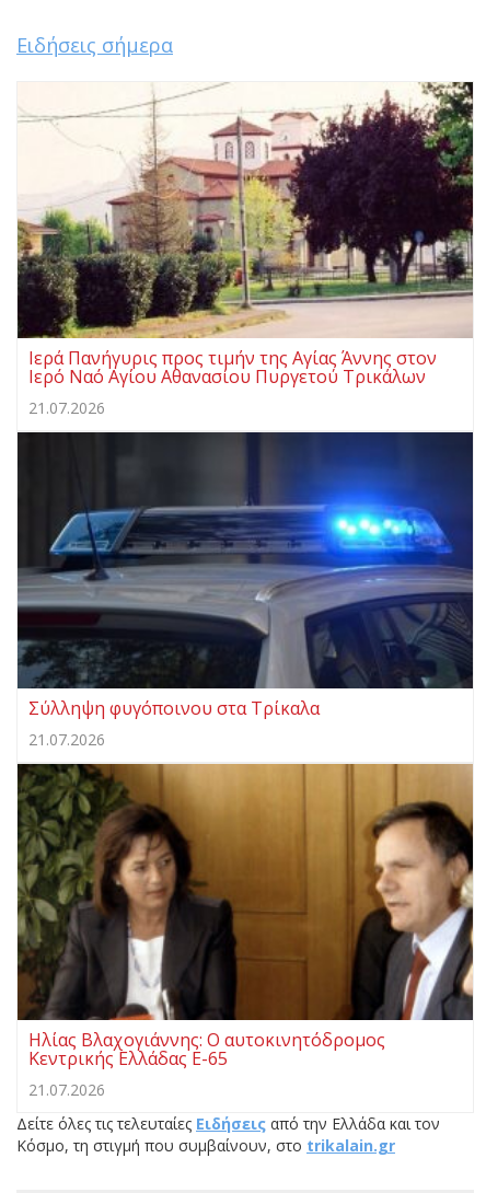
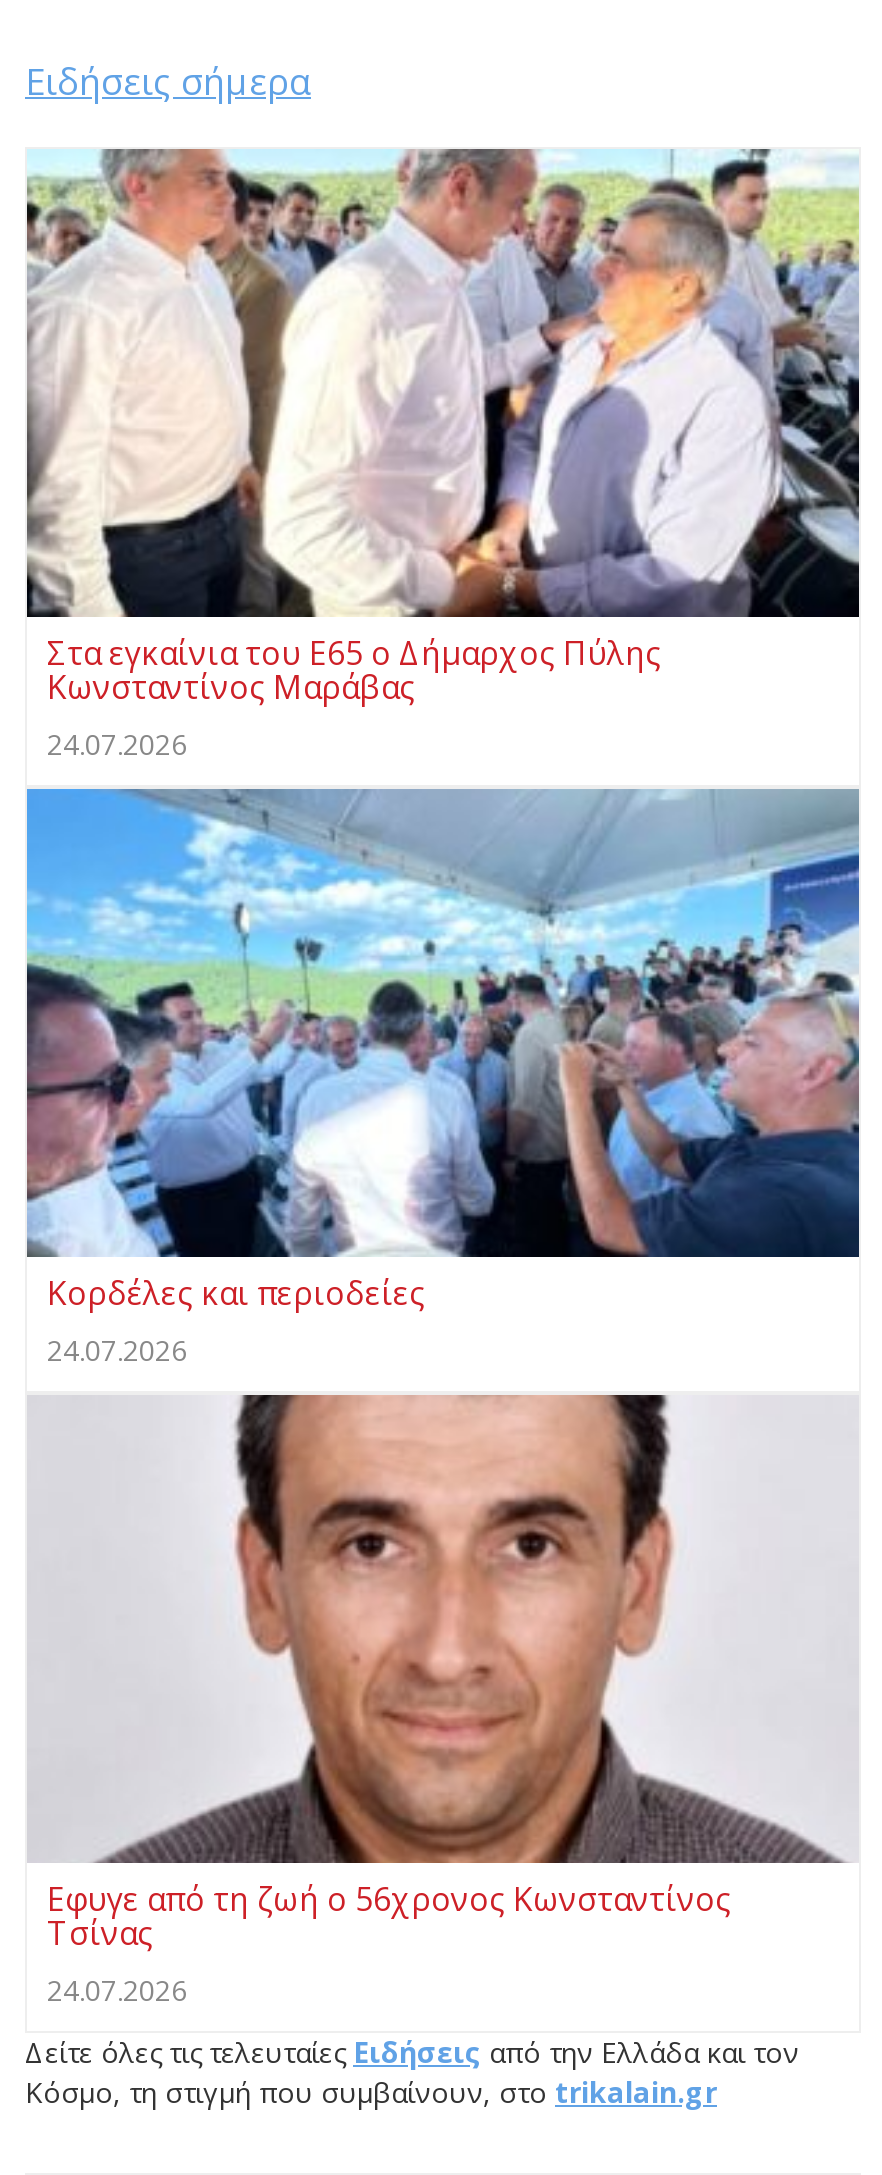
- [image]
- Ιερά Πανήγυρις προς τιμήν της Αγίας Άννης στον
- Ιερό Ναό Αγίου Αθανασίου Πυργετού Τρικάλων
- 21.07.2026
+ [image]
+ Στα εγκαίνια του Ε65 ο Δήμαρχος Πύλης
+ Κωνσταντίνος Μαράβας
+ 24.07.2026

- [image]
- Σύλληψη φυγόποινου στα Τρίκαλα
- 21.07.2026
+ [image]
+ Κορδέλες και περιοδείες
+ 24.07.2026

- [image]
- Ηλίας Βλαχογιάννης: Ο αυτοκινητόδρομος
- Κεντρικής Ελλάδας Ε-65
- 21.07.2026
+ [image]
+ Eφυγε από τη ζωή ο 56χρονος Κωνσταντίνος
+ Τσίνας
+ 24.07.2026
